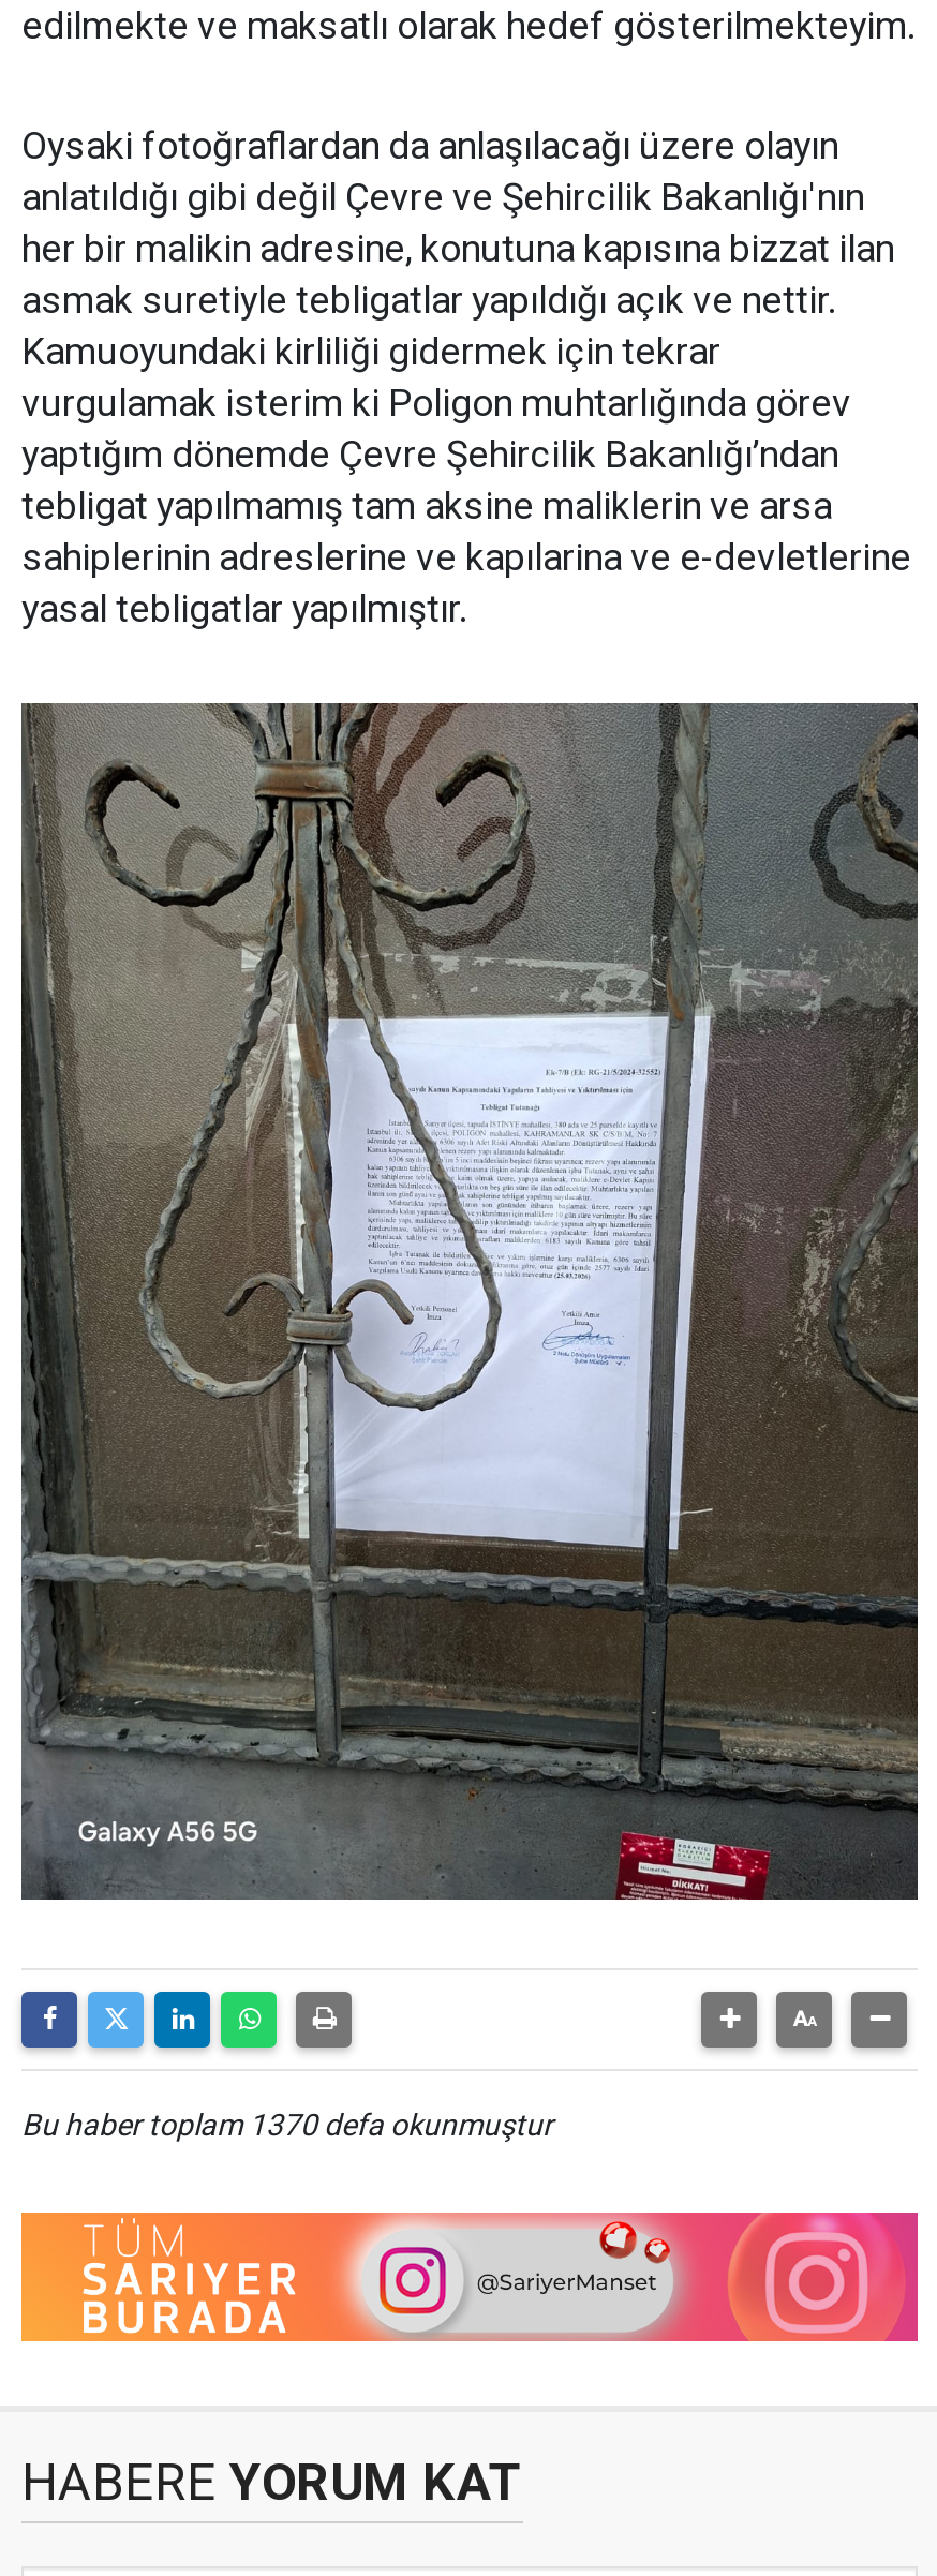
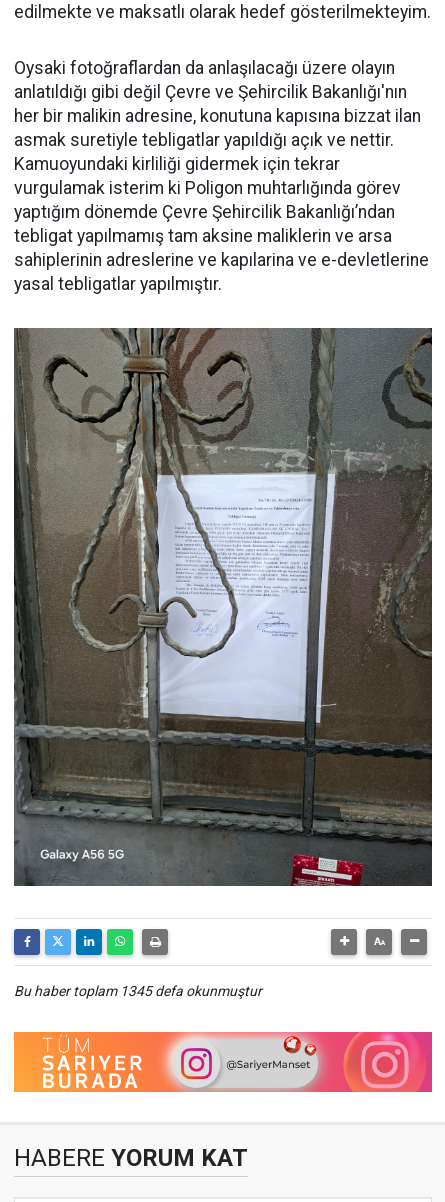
- Bu haber toplam 1370 defa okunmuştur
+ Bu haber toplam 1345 defa okunmuştur
